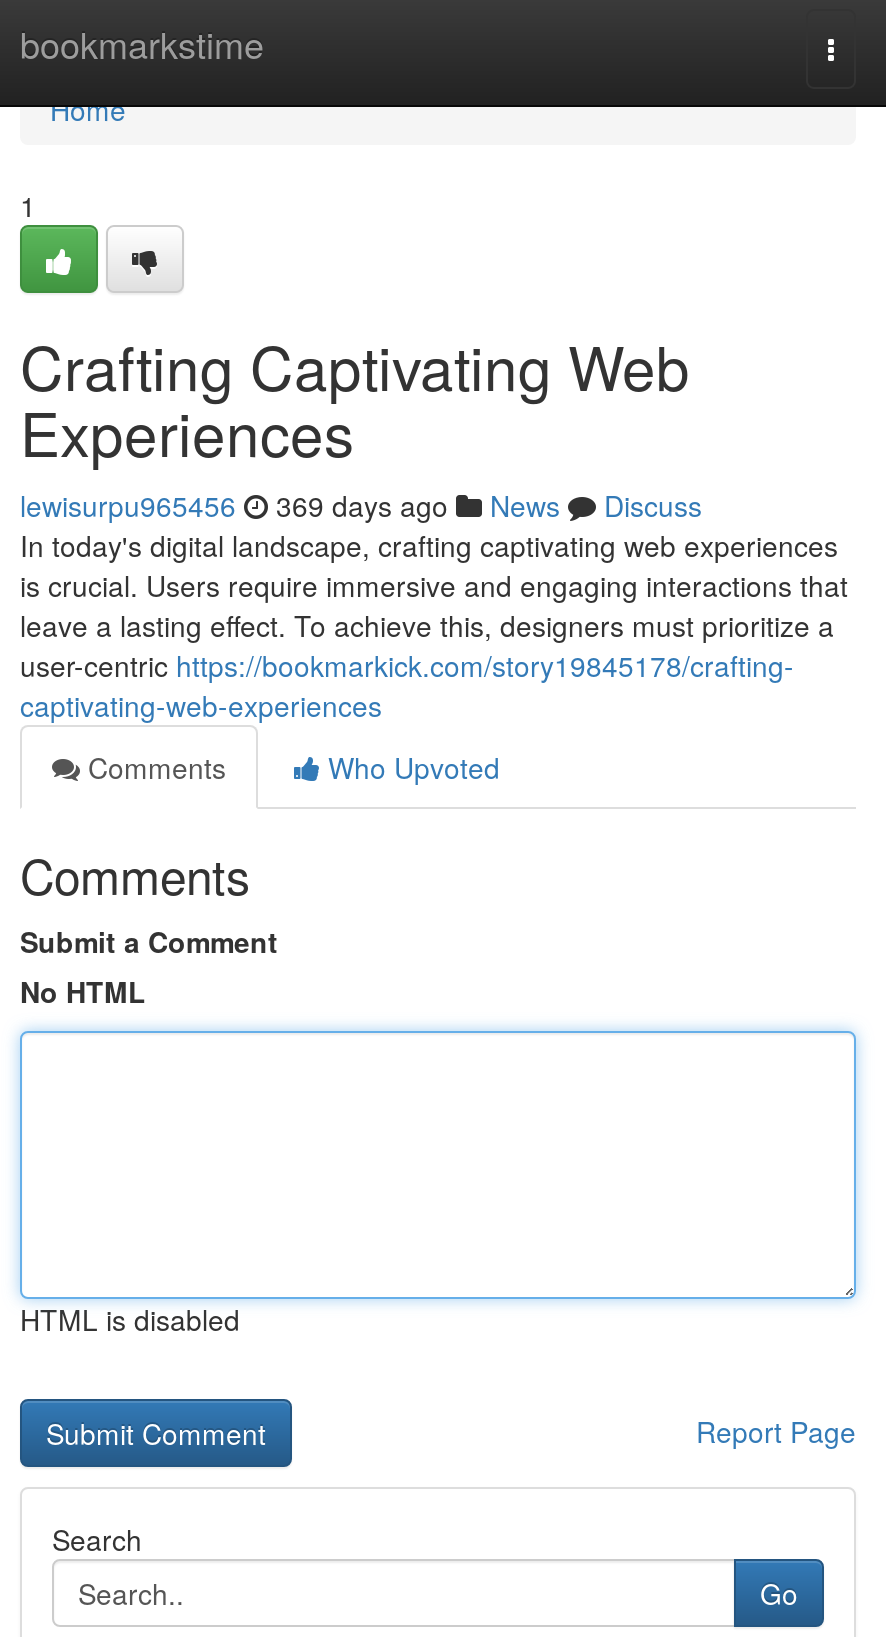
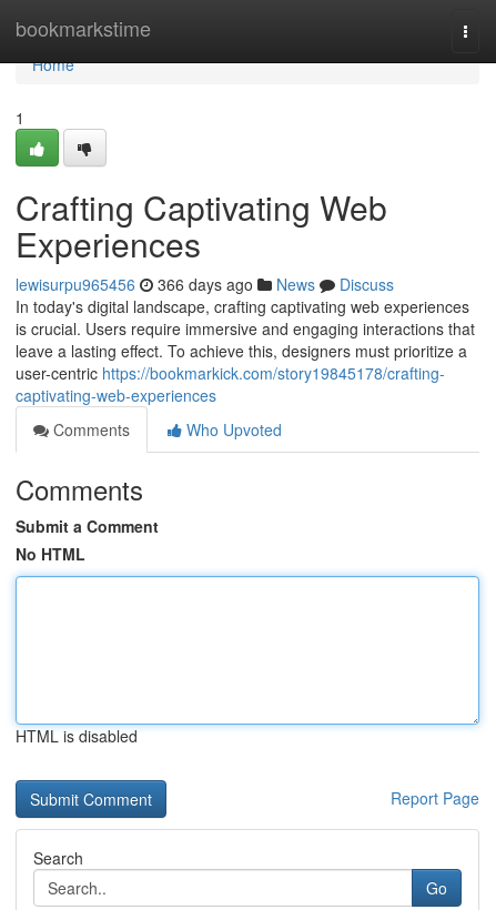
- lewisurpu965456 369 days ago News Discuss
+ lewisurpu965456 366 days ago News Discuss
